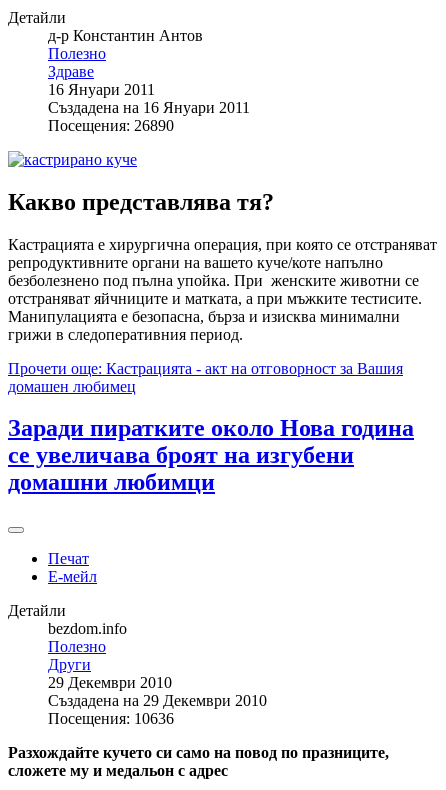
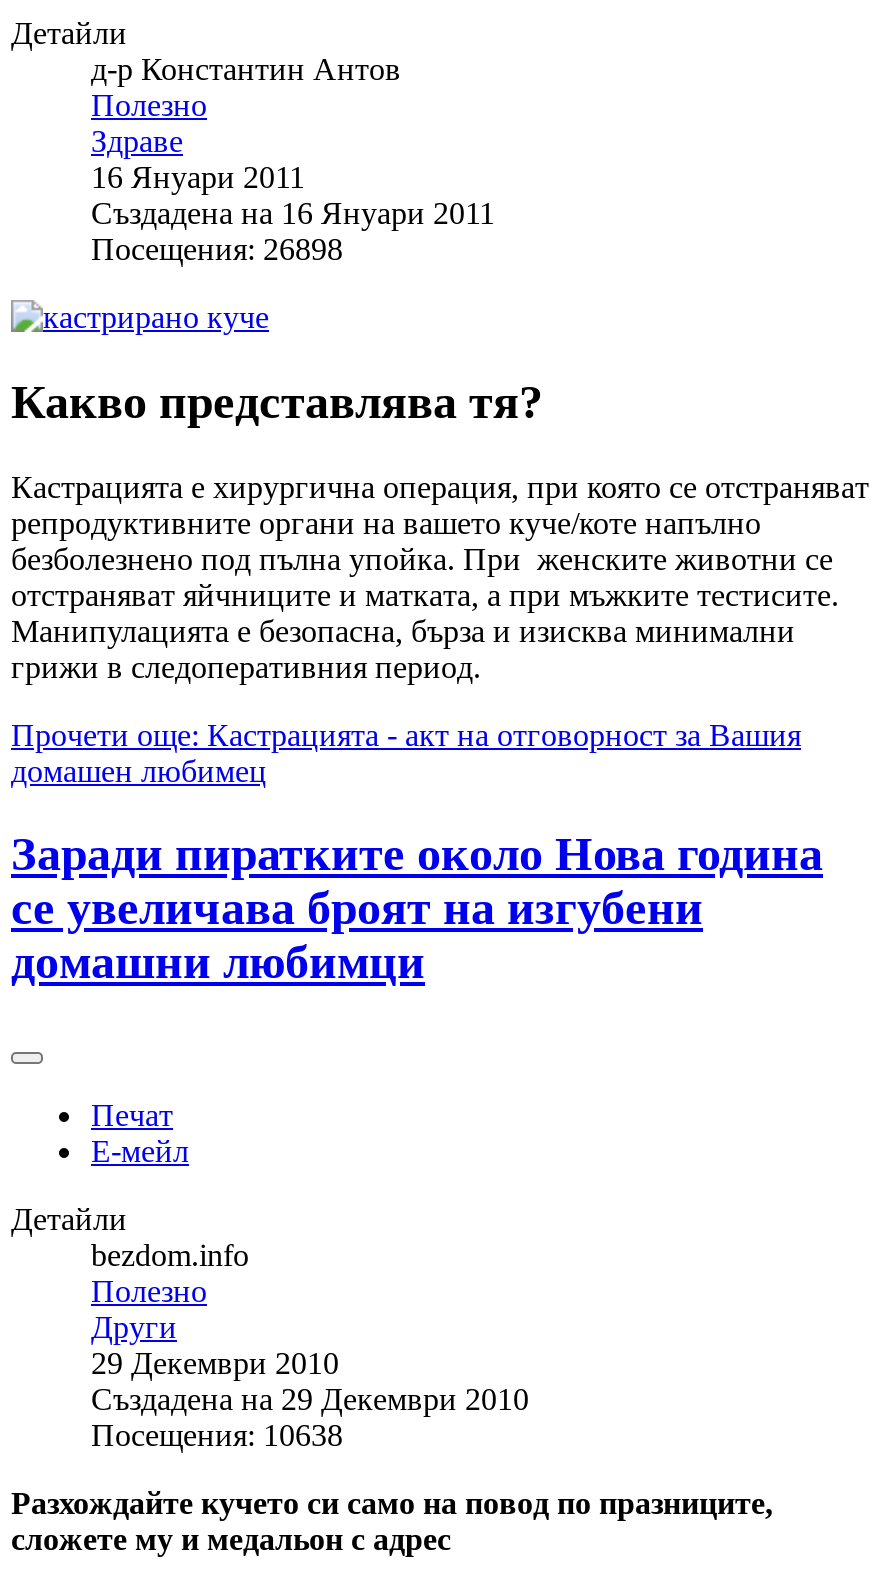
- Посещения: 26890
+ Посещения: 26898

- Посещения: 10636
+ Посещения: 10638
